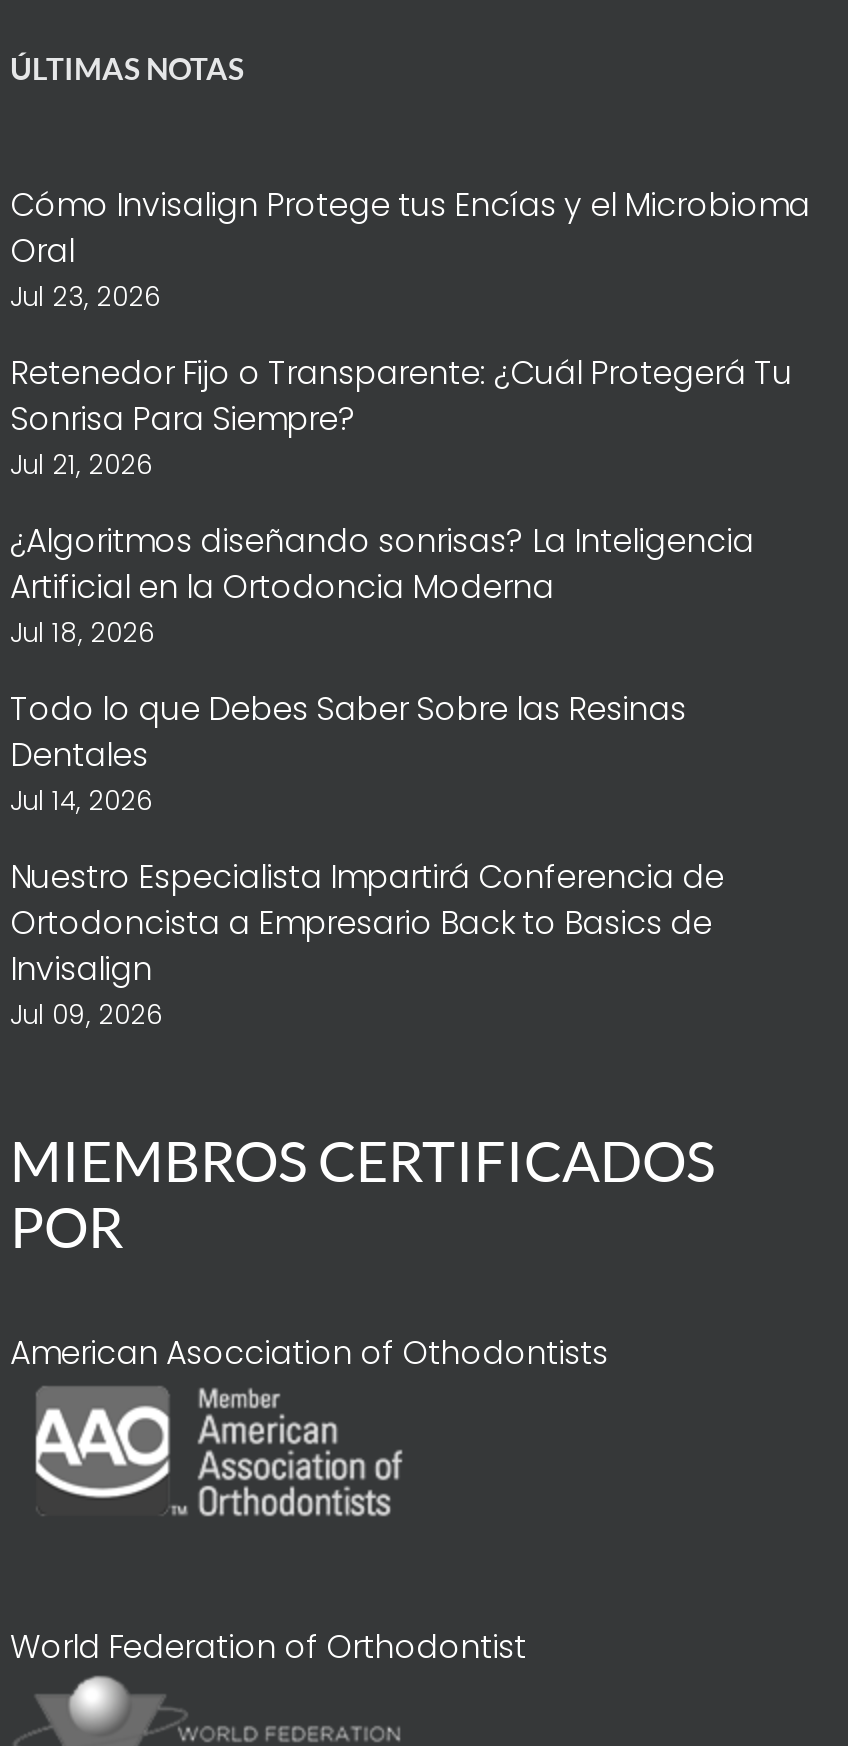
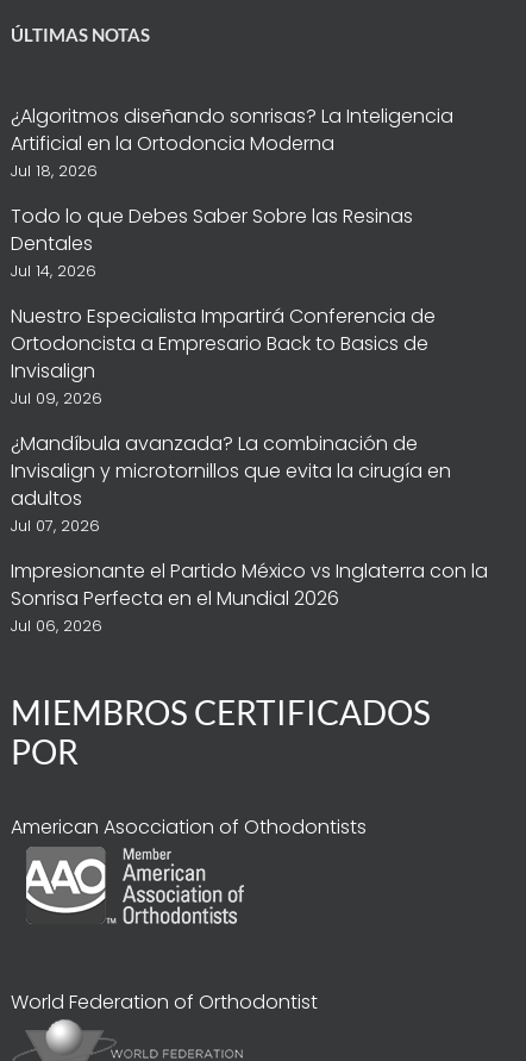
- Cómo Invisalign Protege tus Encías y el Microbioma
- Oral
- Jul 23, 2026
- Retenedor Fijo o Transparente: ¿Cuál Protegerá Tu
- Sonrisa Para Siempre?
- Jul 21, 2026

moved up: ¿Algoritmos diseñando sonrisas? La Inteligencia | Artificial en la Ortodoncia Moderna | Jul 18, 2026 | ... | Invisalign | Jul 09, 2026

+ ¿Mandíbula avanzada? La combinación de
+ Invisalign y microtornillos que evita la cirugía en
+ adultos
+ Jul 07, 2026
+ Impresionante el Partido México vs Inglaterra con la
+ Sonrisa Perfecta en el Mundial 2026
+ Jul 06, 2026
